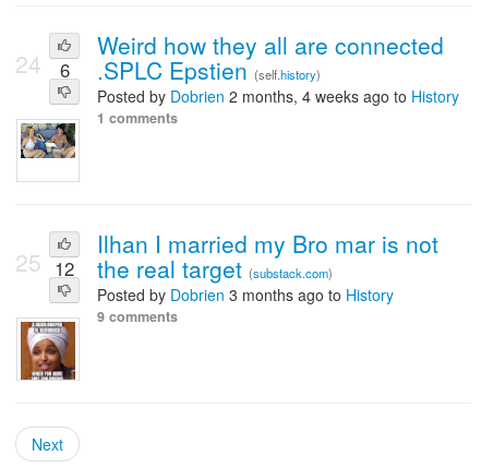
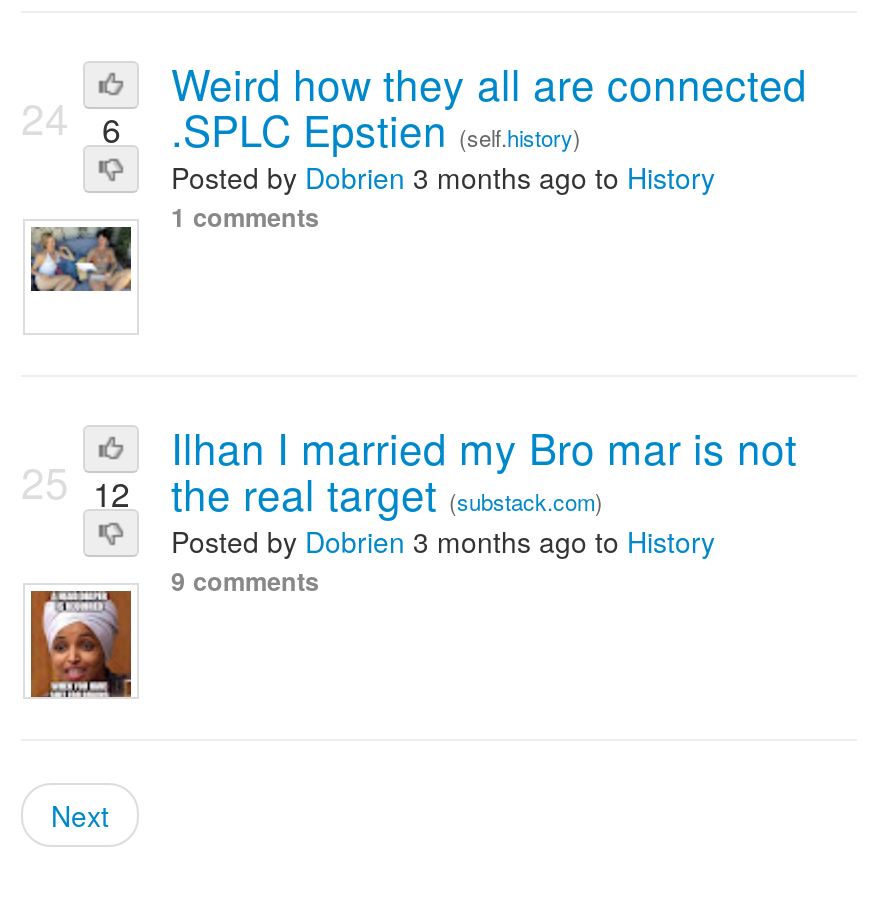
- Posted by Dobrien 2 months, 4 weeks ago to History
+ Posted by Dobrien 3 months ago to History
